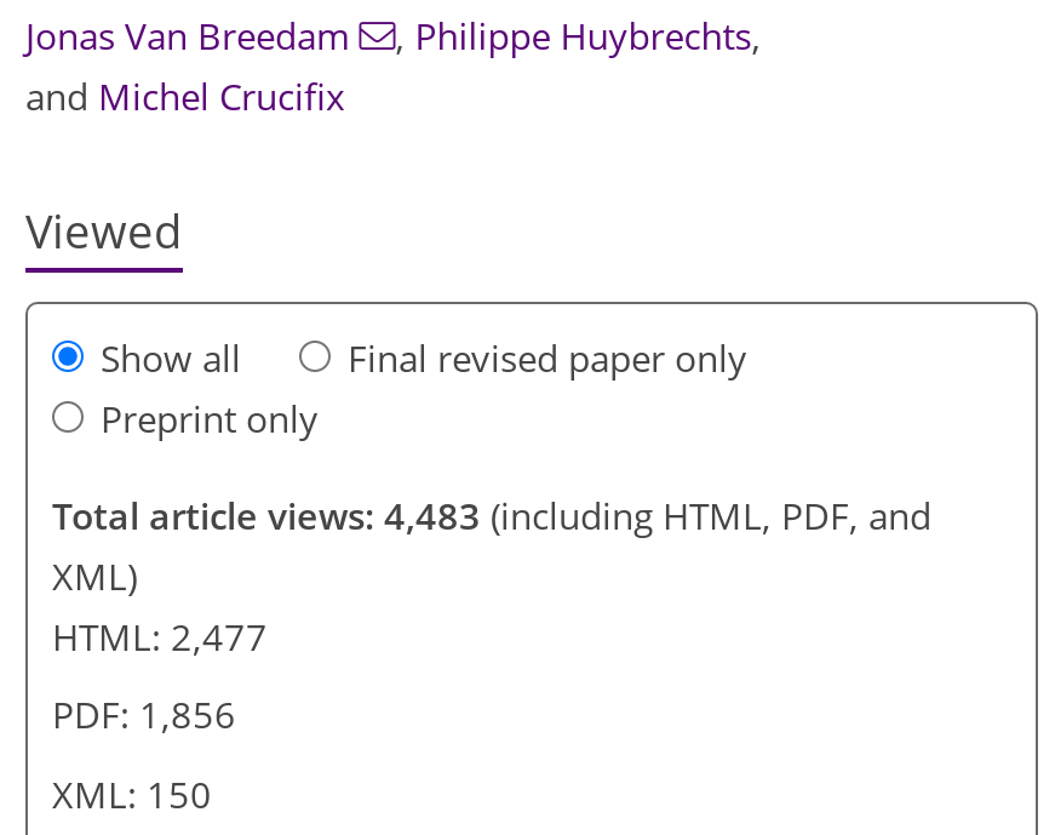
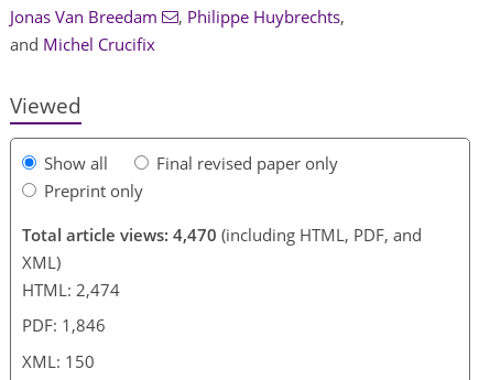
- Total article views: 4,483 (including HTML, PDF, and
+ Total article views: 4,470 (including HTML, PDF, and

- HTML: 2,477
+ HTML: 2,474

- PDF: 1,856
+ PDF: 1,846
